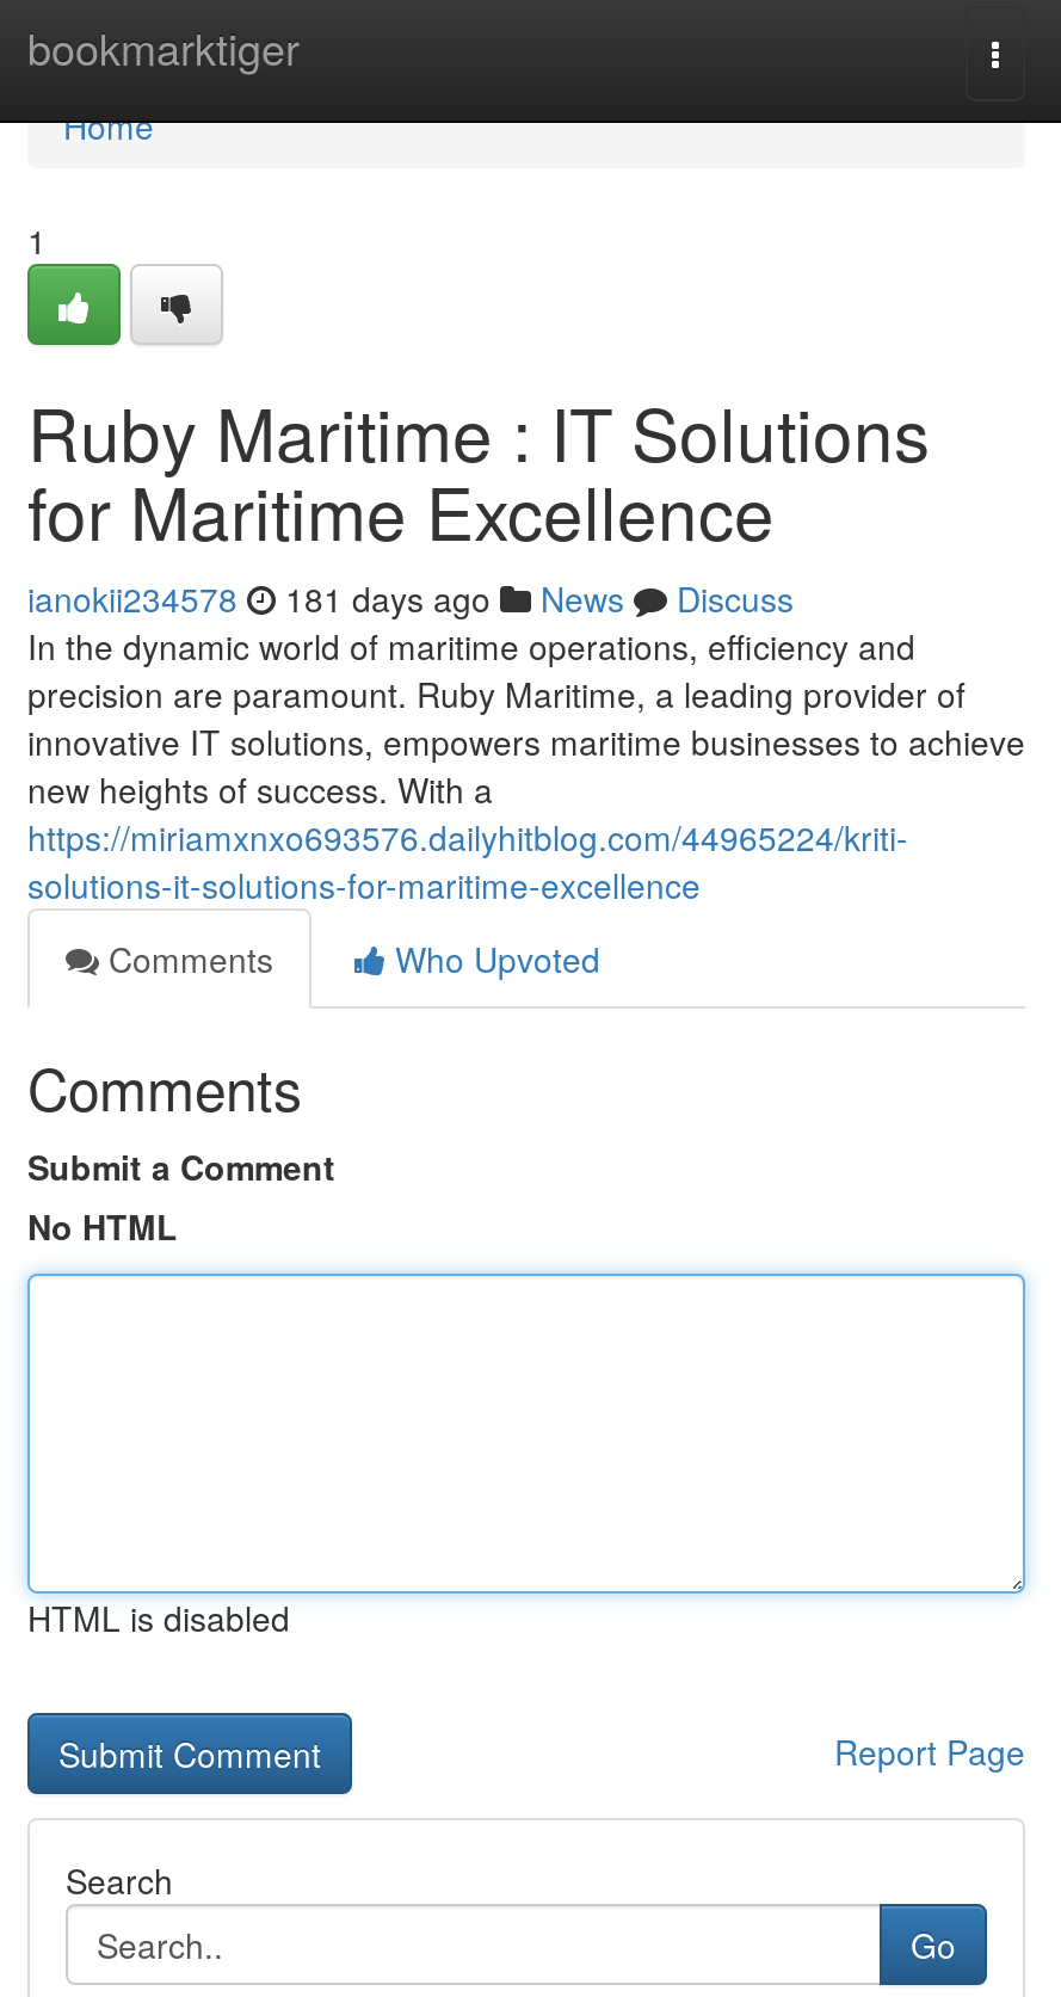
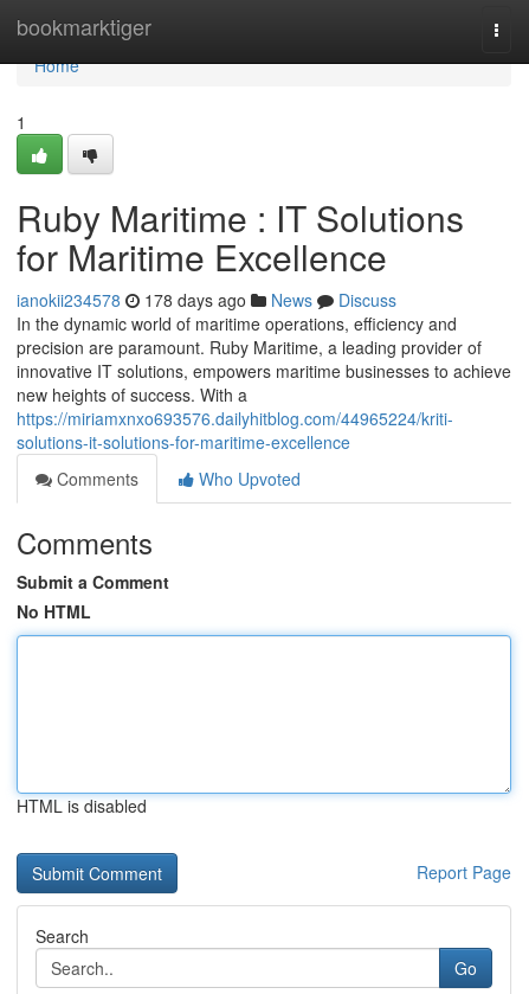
- ianokii234578 181 days ago News Discuss
+ ianokii234578 178 days ago News Discuss
